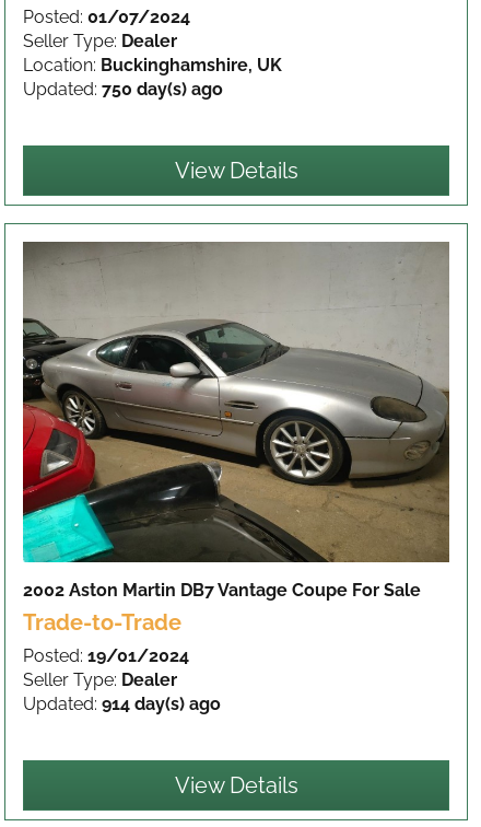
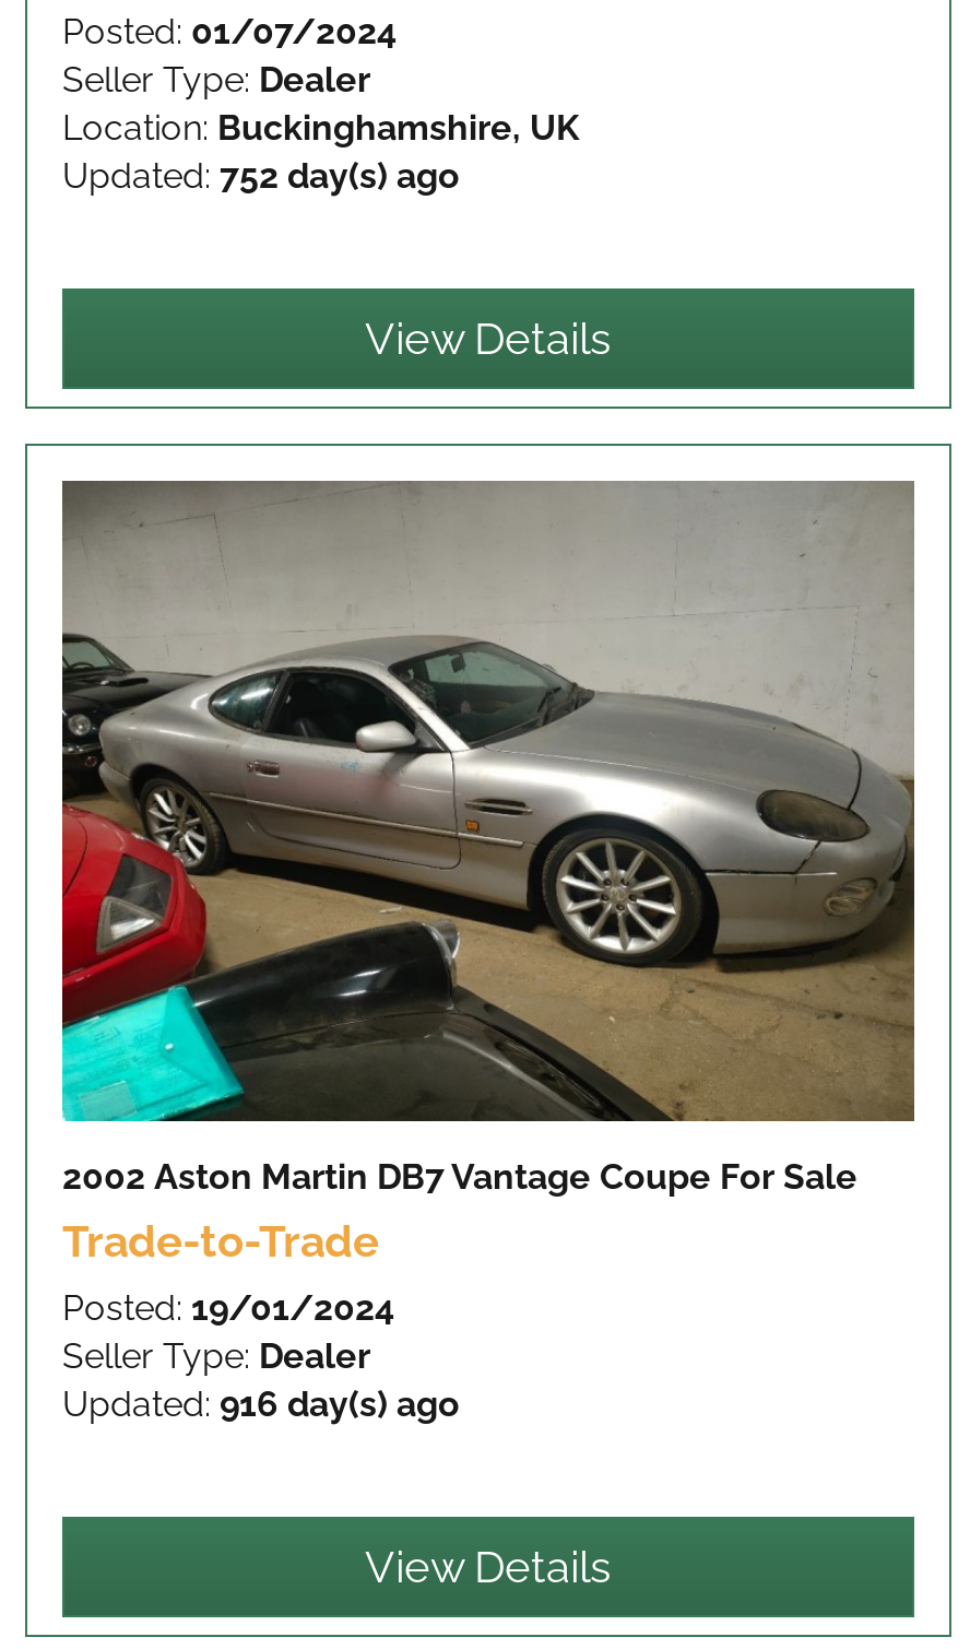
- Updated: 750 day(s) ago
+ Updated: 752 day(s) ago

- Updated: 914 day(s) ago
+ Updated: 916 day(s) ago
